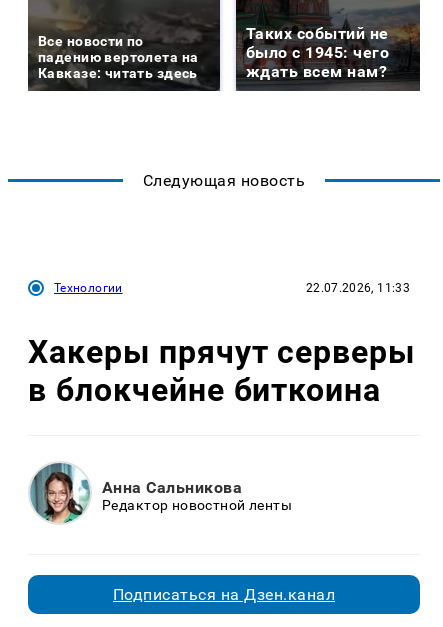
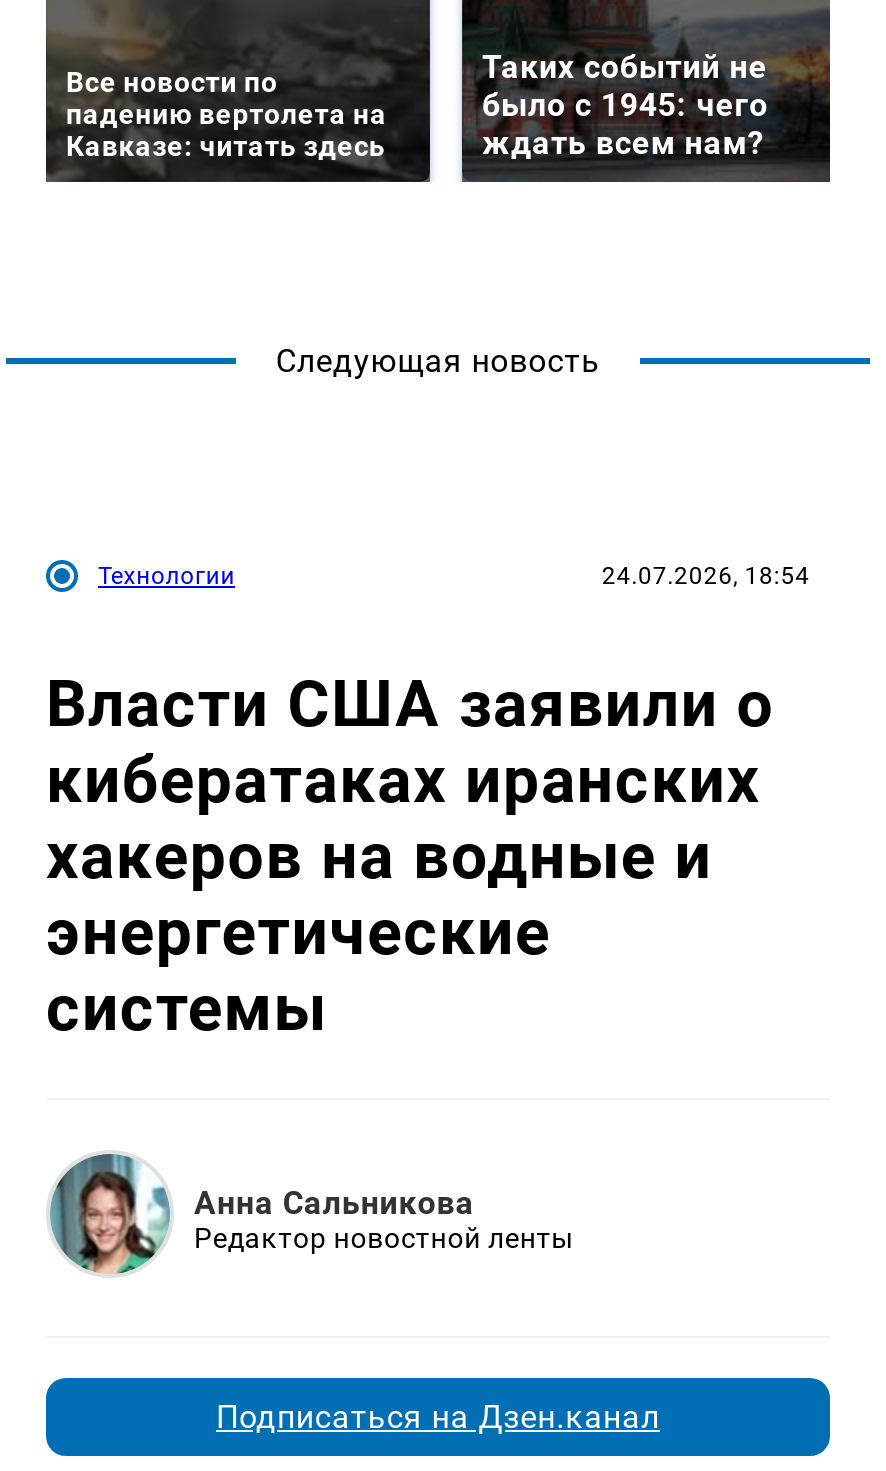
- 22.07.2026, 11:33
+ 24.07.2026, 18:54

- Хакеры прячут серверы
- в блокчейне биткоина
+ Власти США заявили о
+ кибератаках иранских
+ хакеров на водные и
+ энергетические
+ системы
